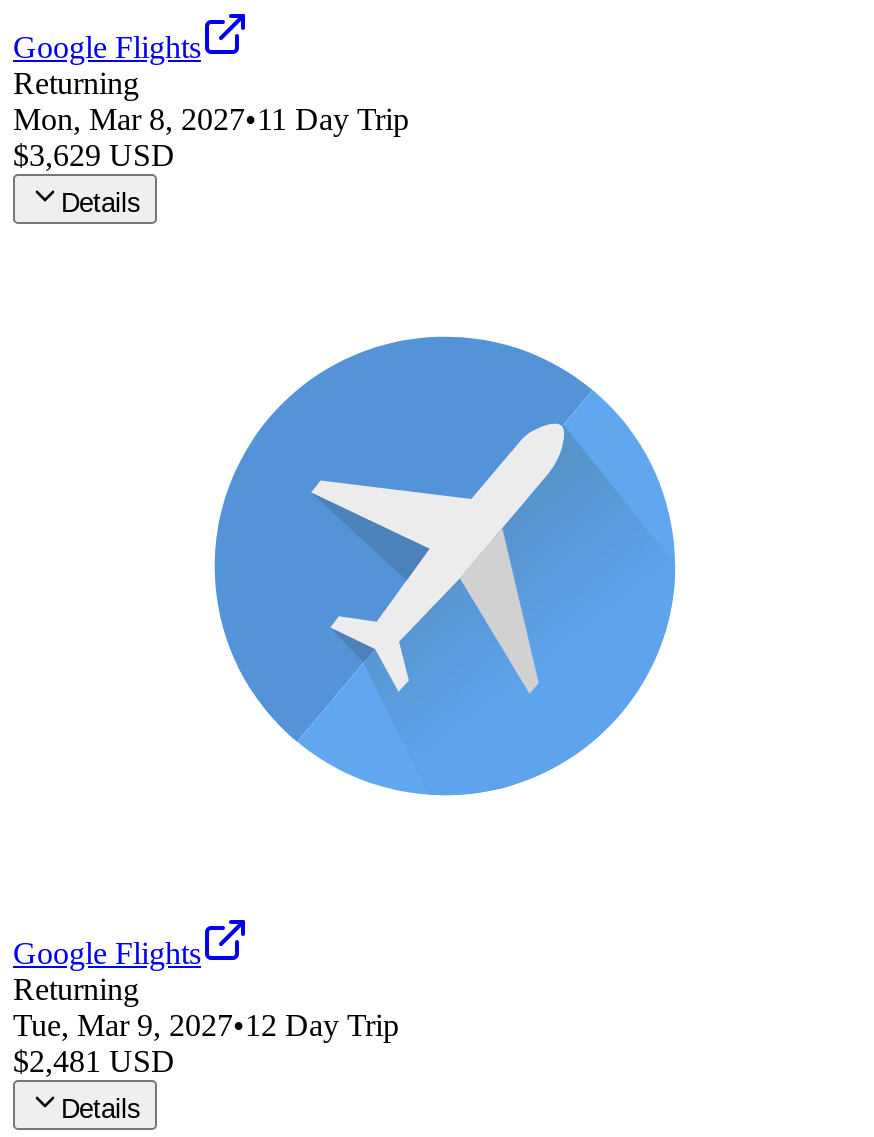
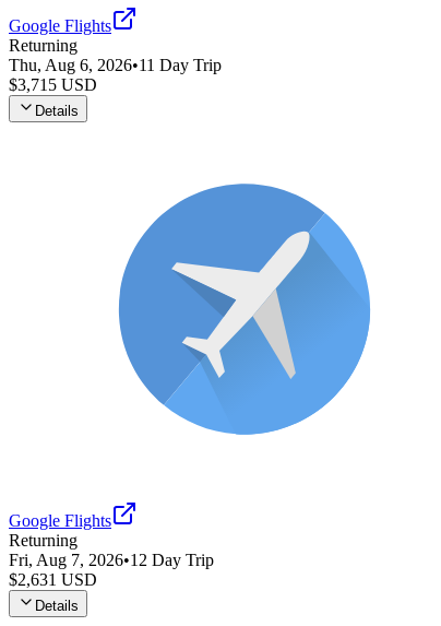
- Mon, Mar 8, 2027•11 Day Trip
+ Thu, Aug 6, 2026•11 Day Trip

- $3,629 USD
+ $3,715 USD

- Tue, Mar 9, 2027•12 Day Trip
+ Fri, Aug 7, 2026•12 Day Trip

- $2,481 USD
+ $2,631 USD
